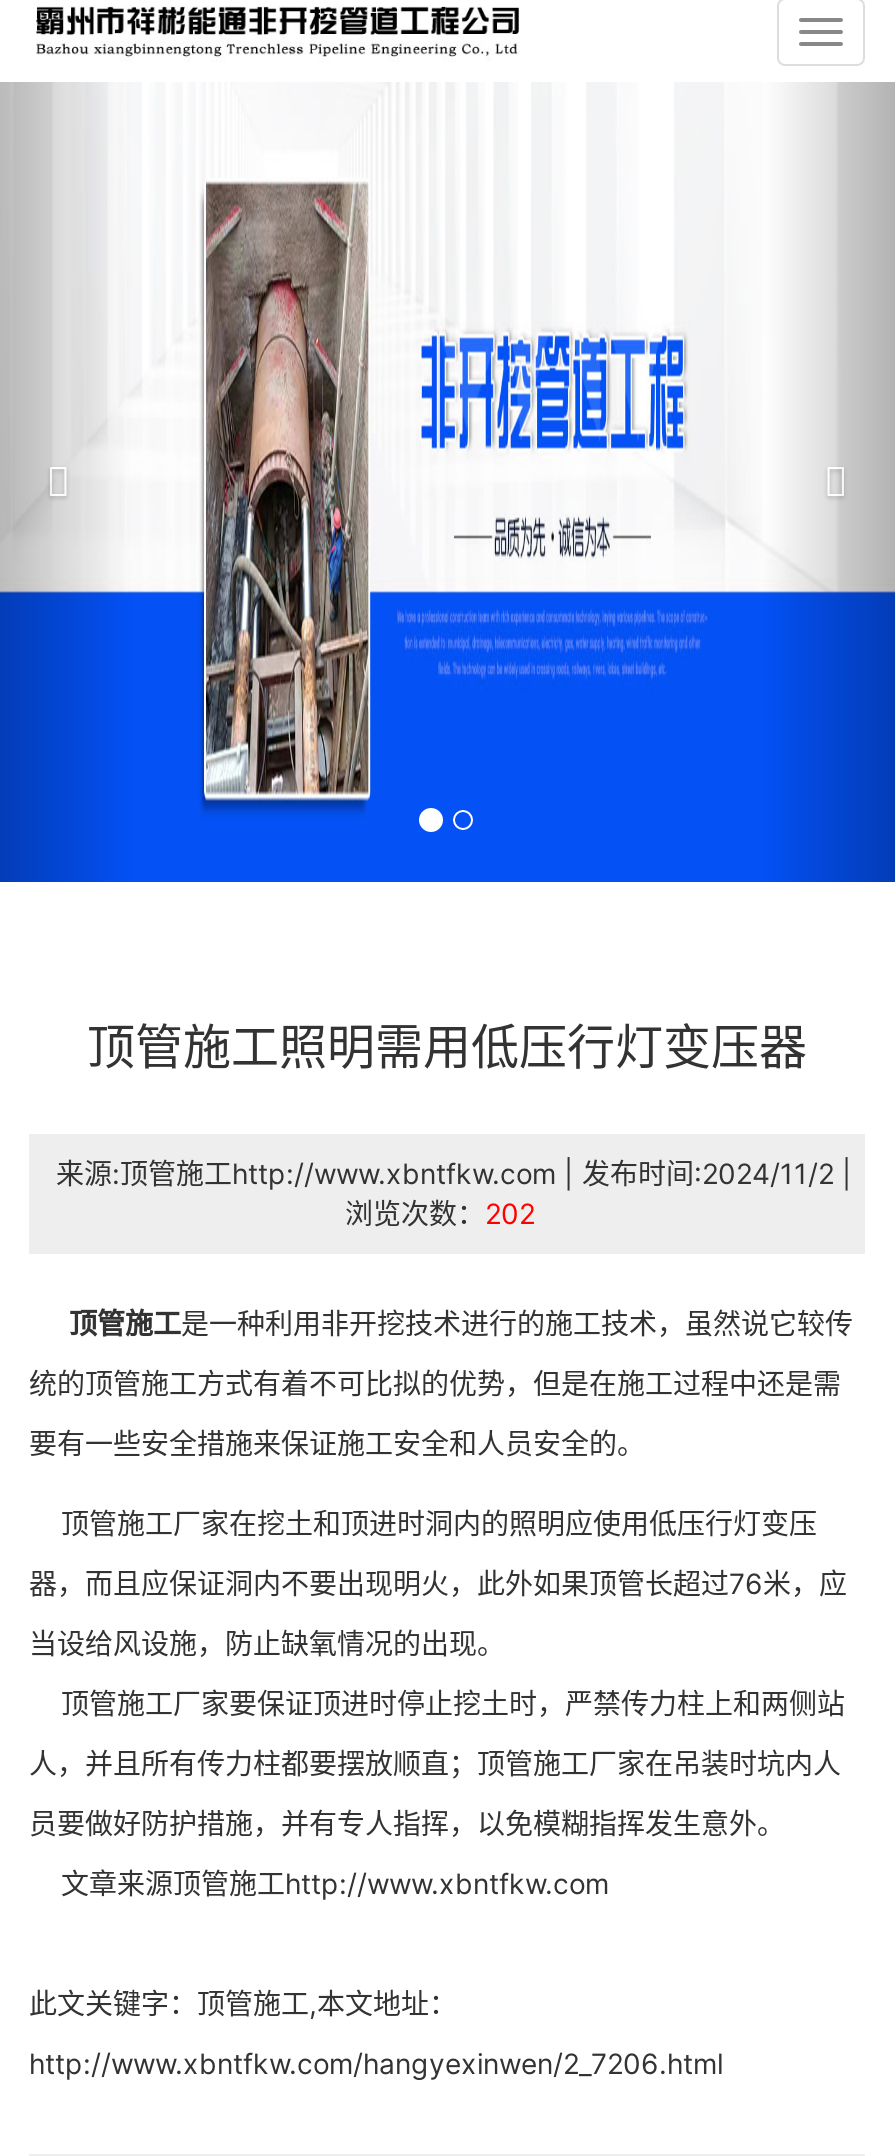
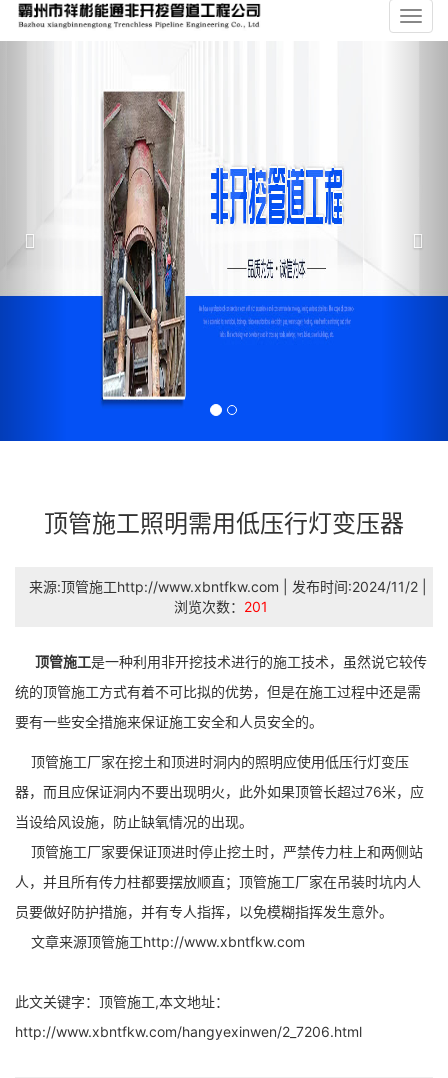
- 浏览次数：202
+ 浏览次数：201
